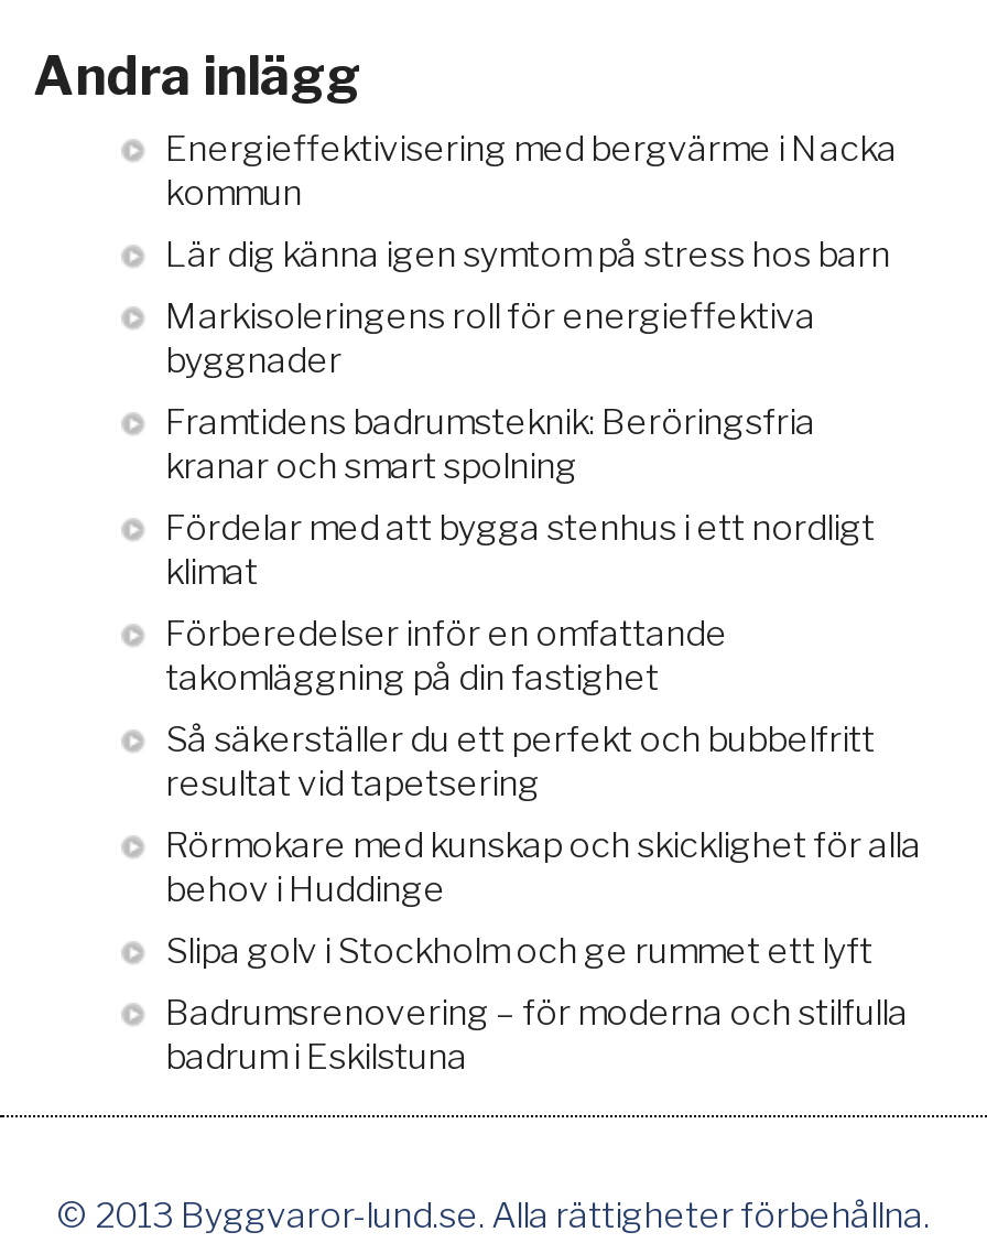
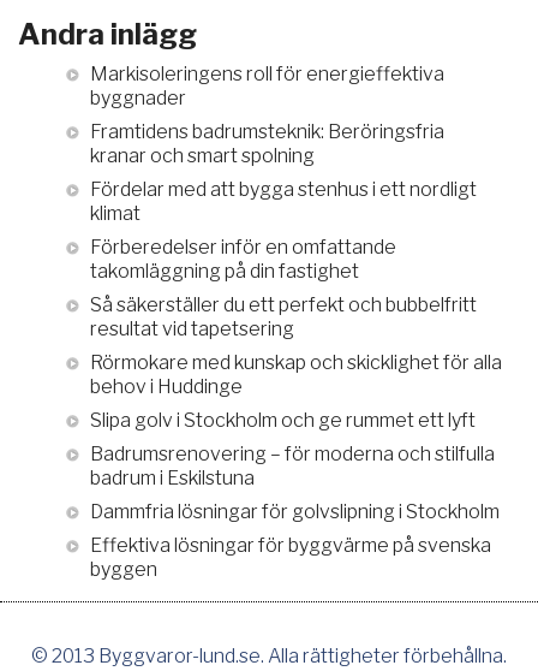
- Energieffektivisering med bergvärme i Nacka
- kommun
- Lär dig känna igen symtom på stress hos barn

moved up: Markisoleringens roll för energieffektiva | byggnader | Framtidens badrumsteknik: Beröringsfria | ... | Badrumsrenovering – för moderna och stilfulla | badrum i Eskilstuna

+ Dammfria lösningar för golvslipning i Stockholm
+ Effektiva lösningar för byggvärme på svenska
+ byggen
